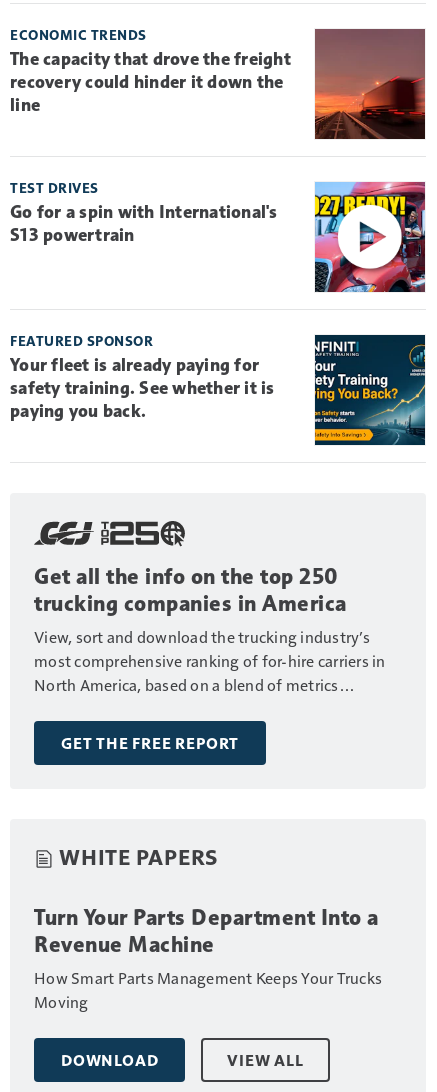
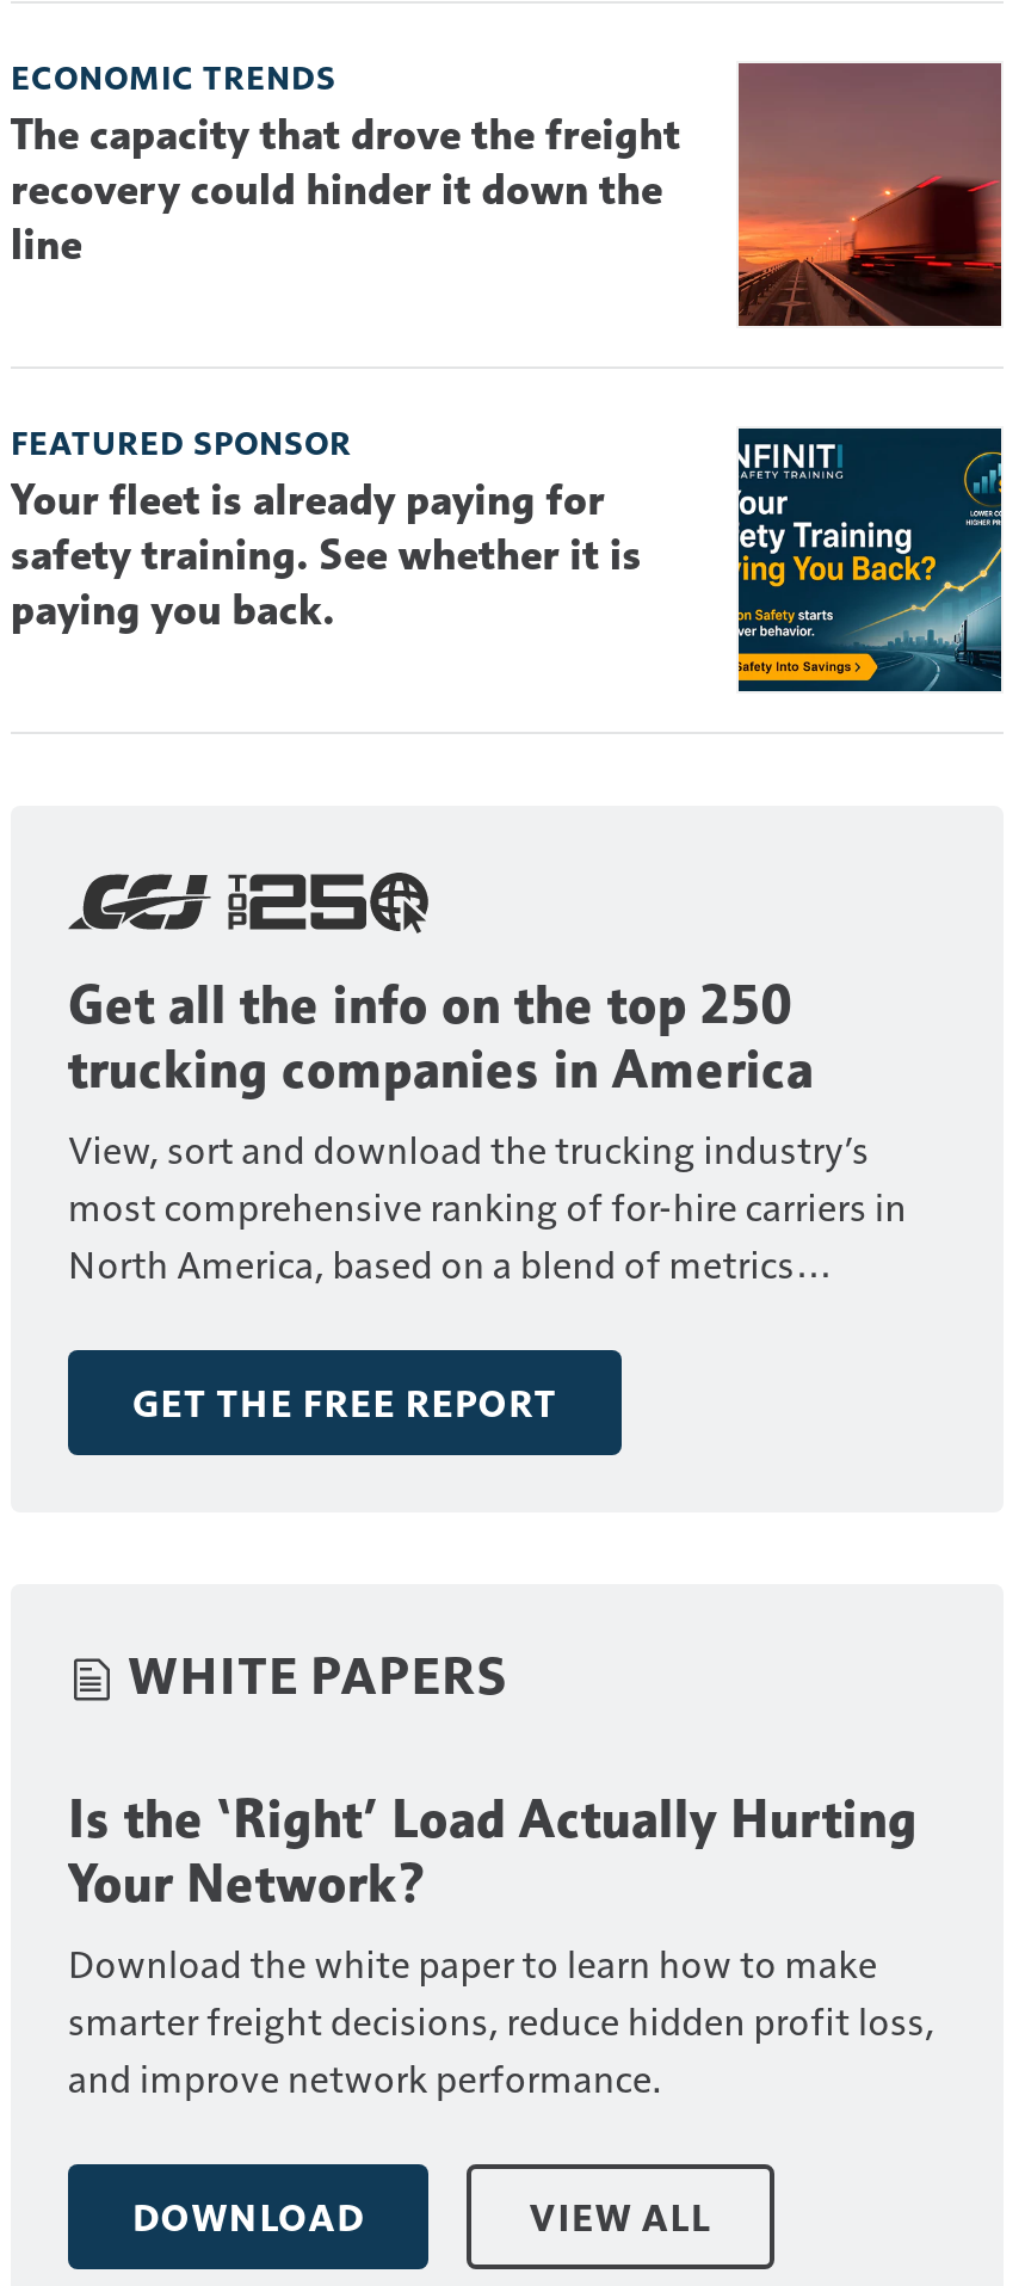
- [image]
- TEST DRIVES
- Go for a spin with International's
- S13 powertrain

moved up: [image] | FEATURED SPONSOR | Your fleet is already paying for | ... | GET THE FREE REPORT | WHITE PAPERS

- Turn Your Parts Department Into a
- Revenue Machine
- How Smart Parts Management Keeps Your Trucks
- Moving
+ Is the ‘Right’ Load Actually Hurting
+ Your Network?
+ Download the white paper to learn how to make
+ smarter freight decisions, reduce hidden profit loss,
+ and improve network performance.
